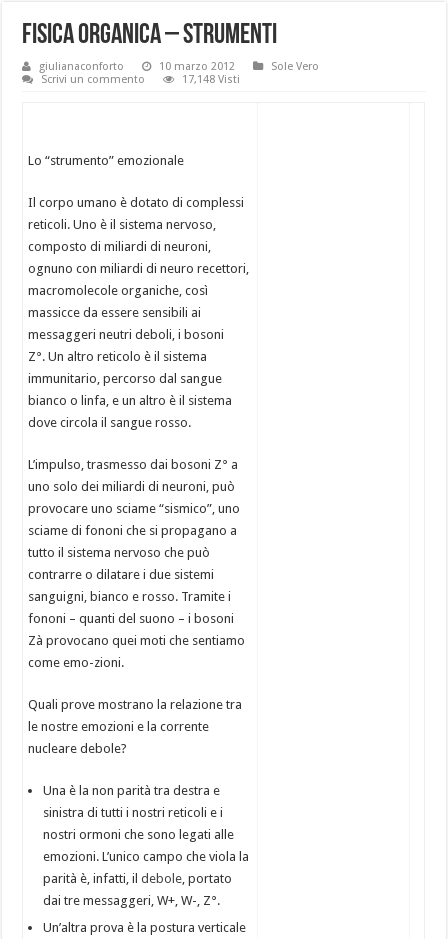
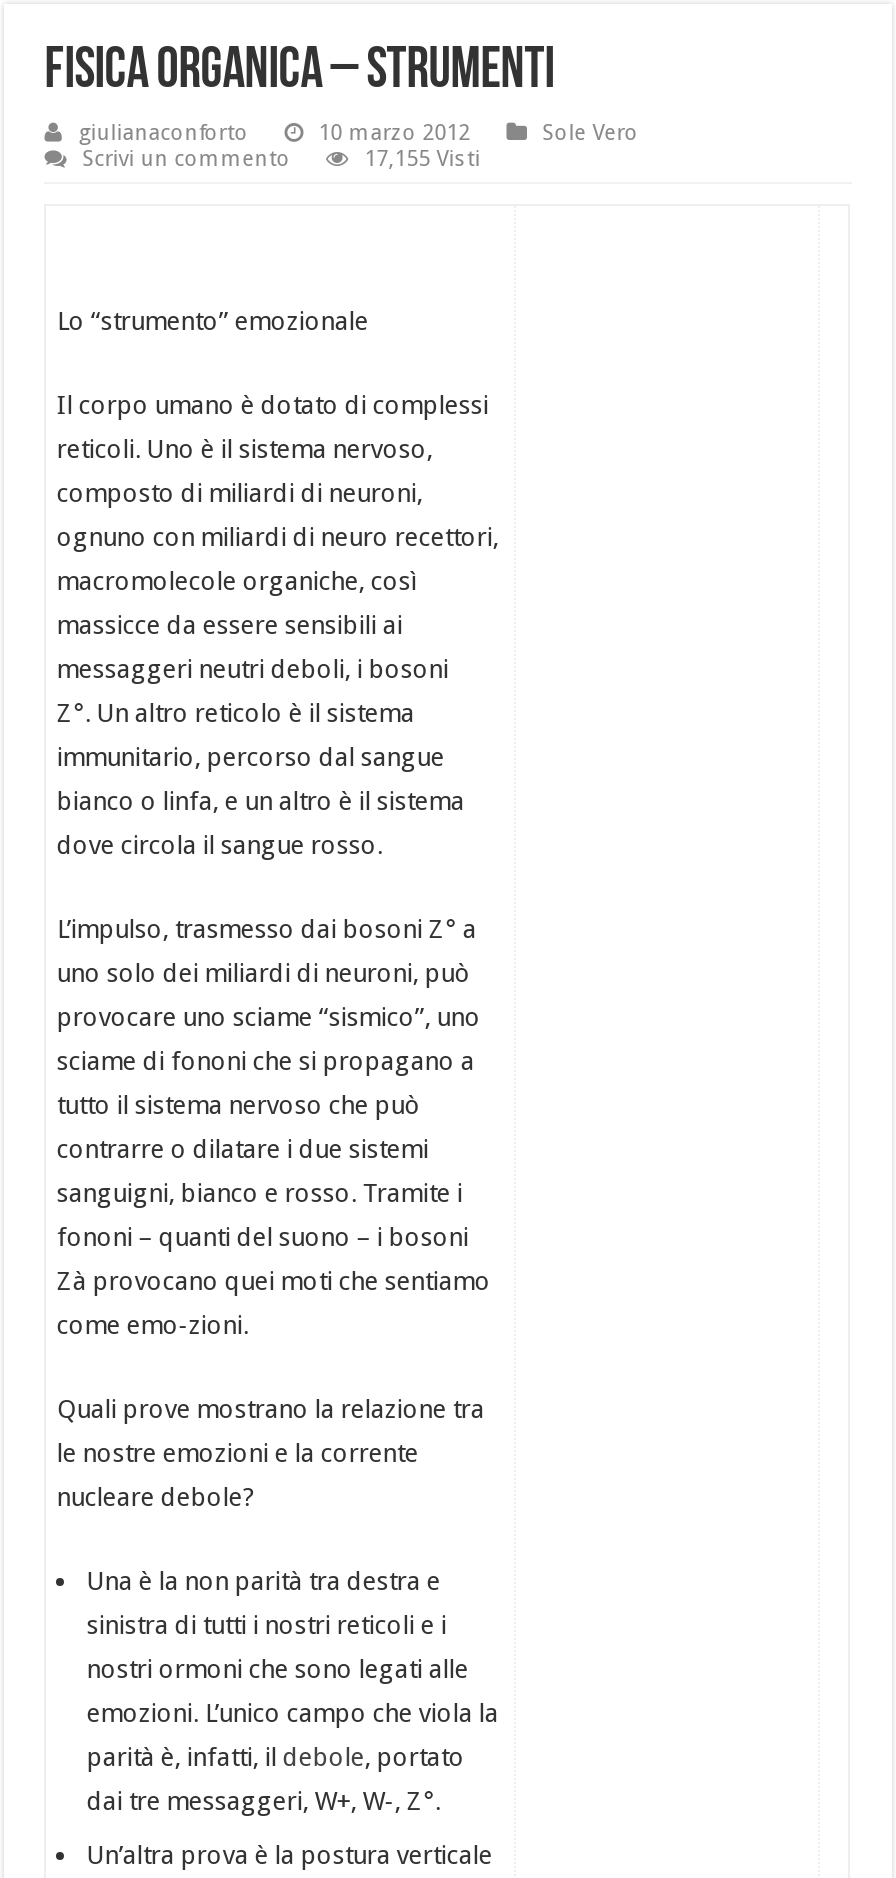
- 17,148 Visti
+ 17,155 Visti
